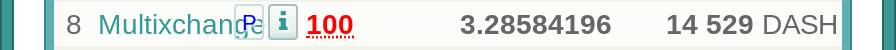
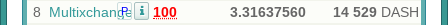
- 3.28584196 14 529 DASH
+ 3.31637560 14 529 DASH
